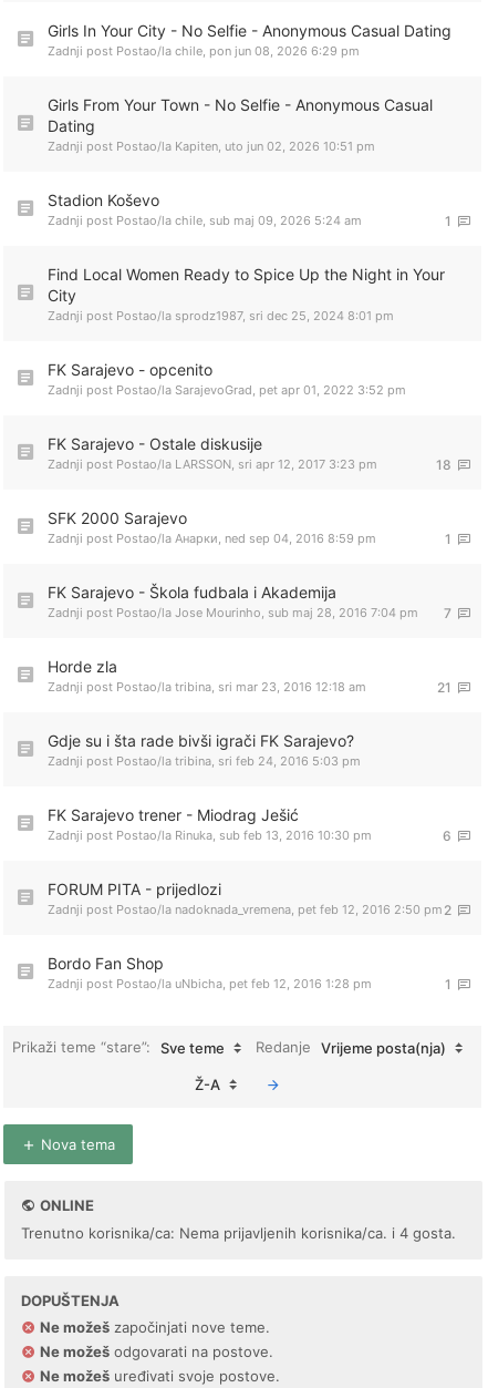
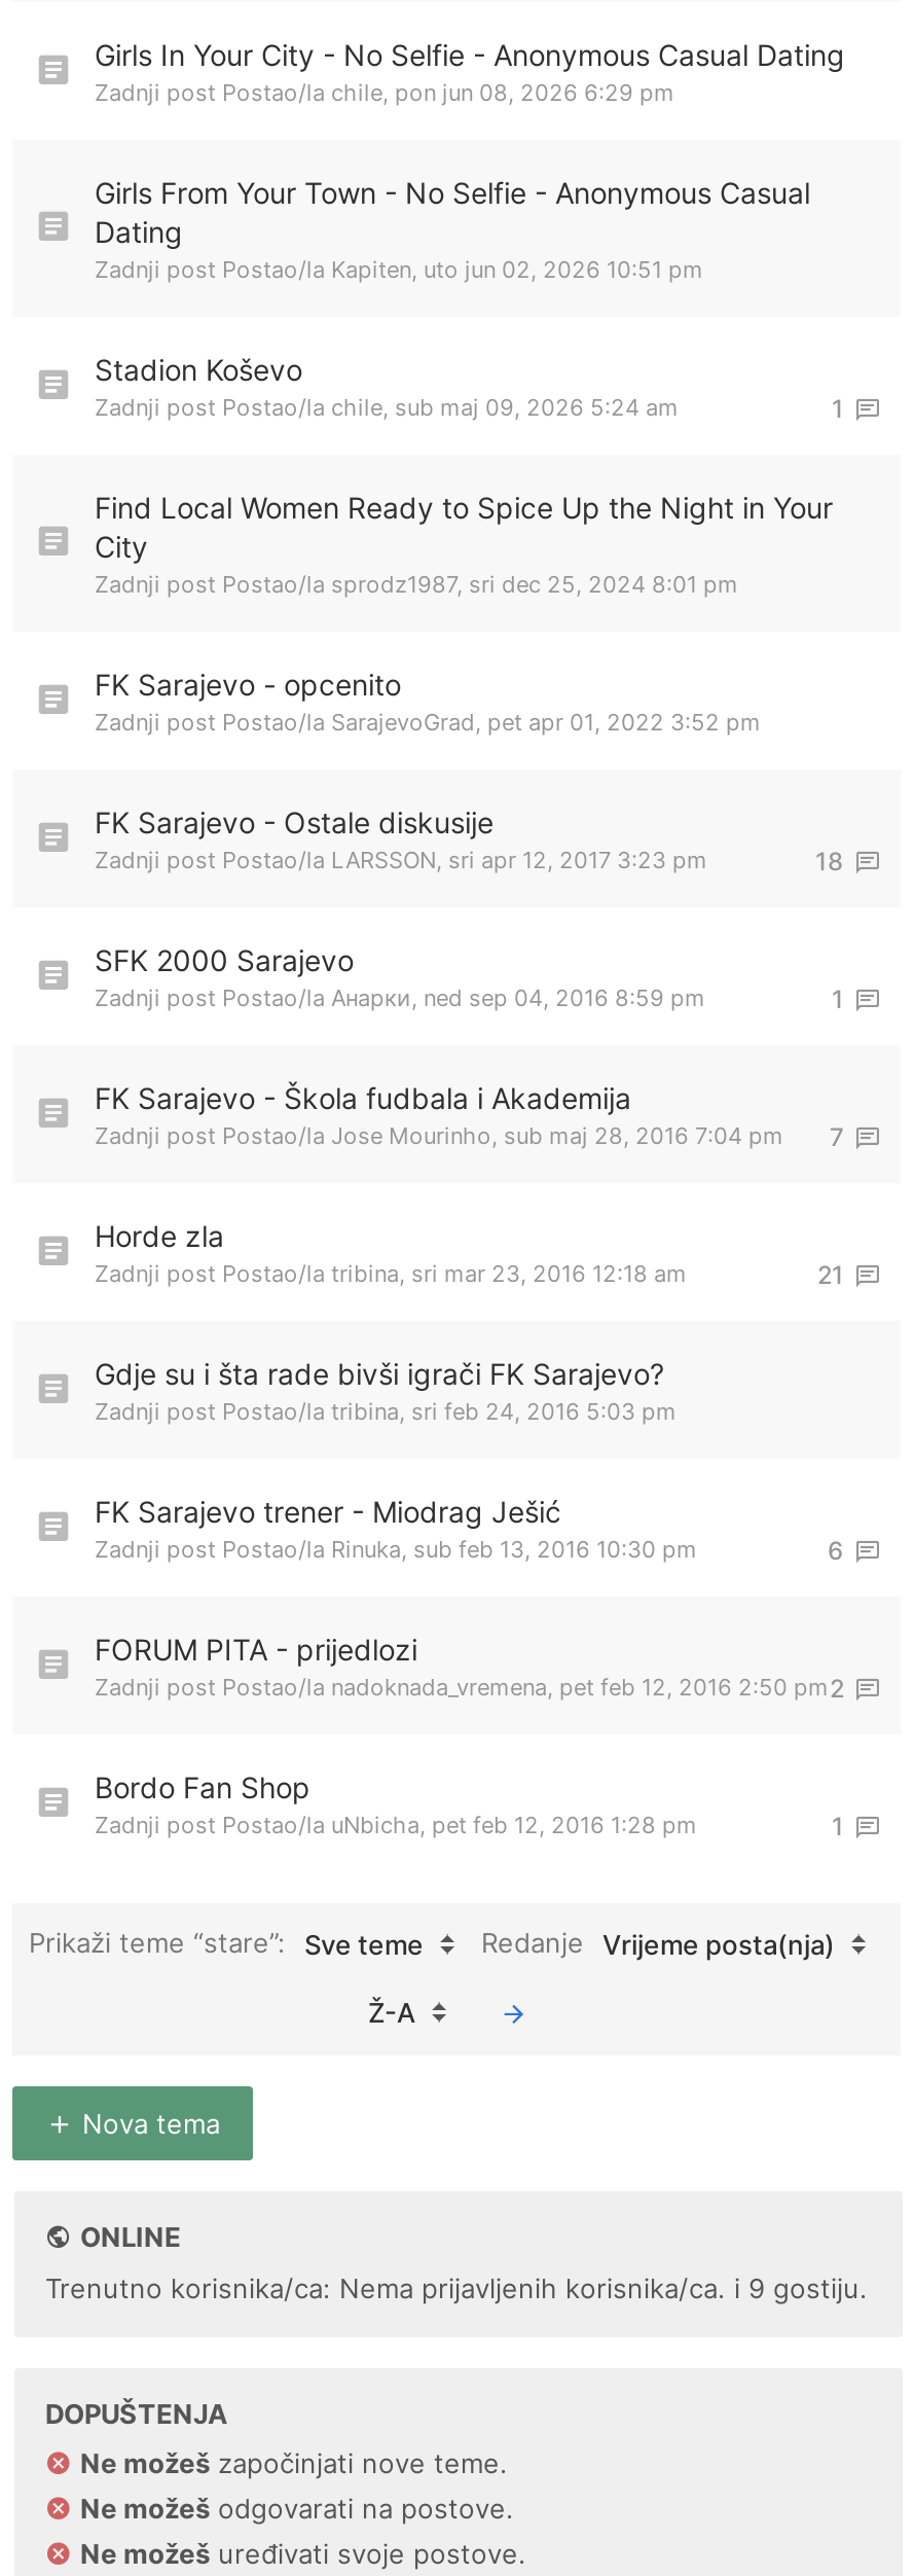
- Trenutno korisnika/ca: Nema prijavljenih korisnika/ca. i 4 gosta.
+ Trenutno korisnika/ca: Nema prijavljenih korisnika/ca. i 9 gostiju.
